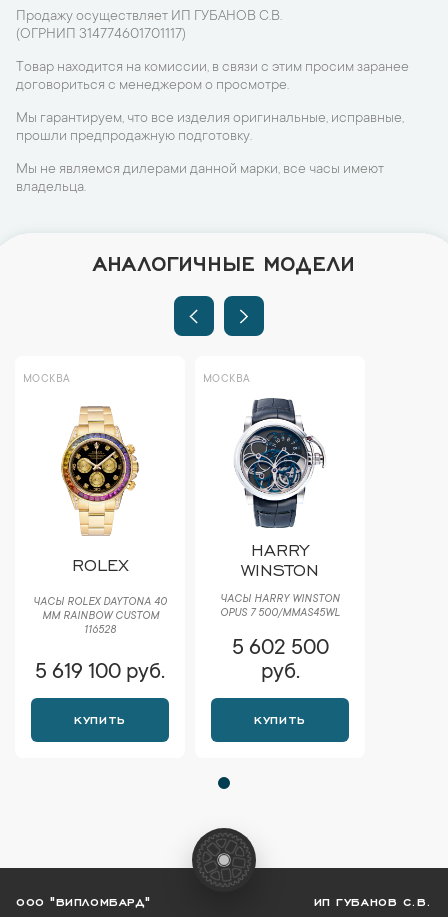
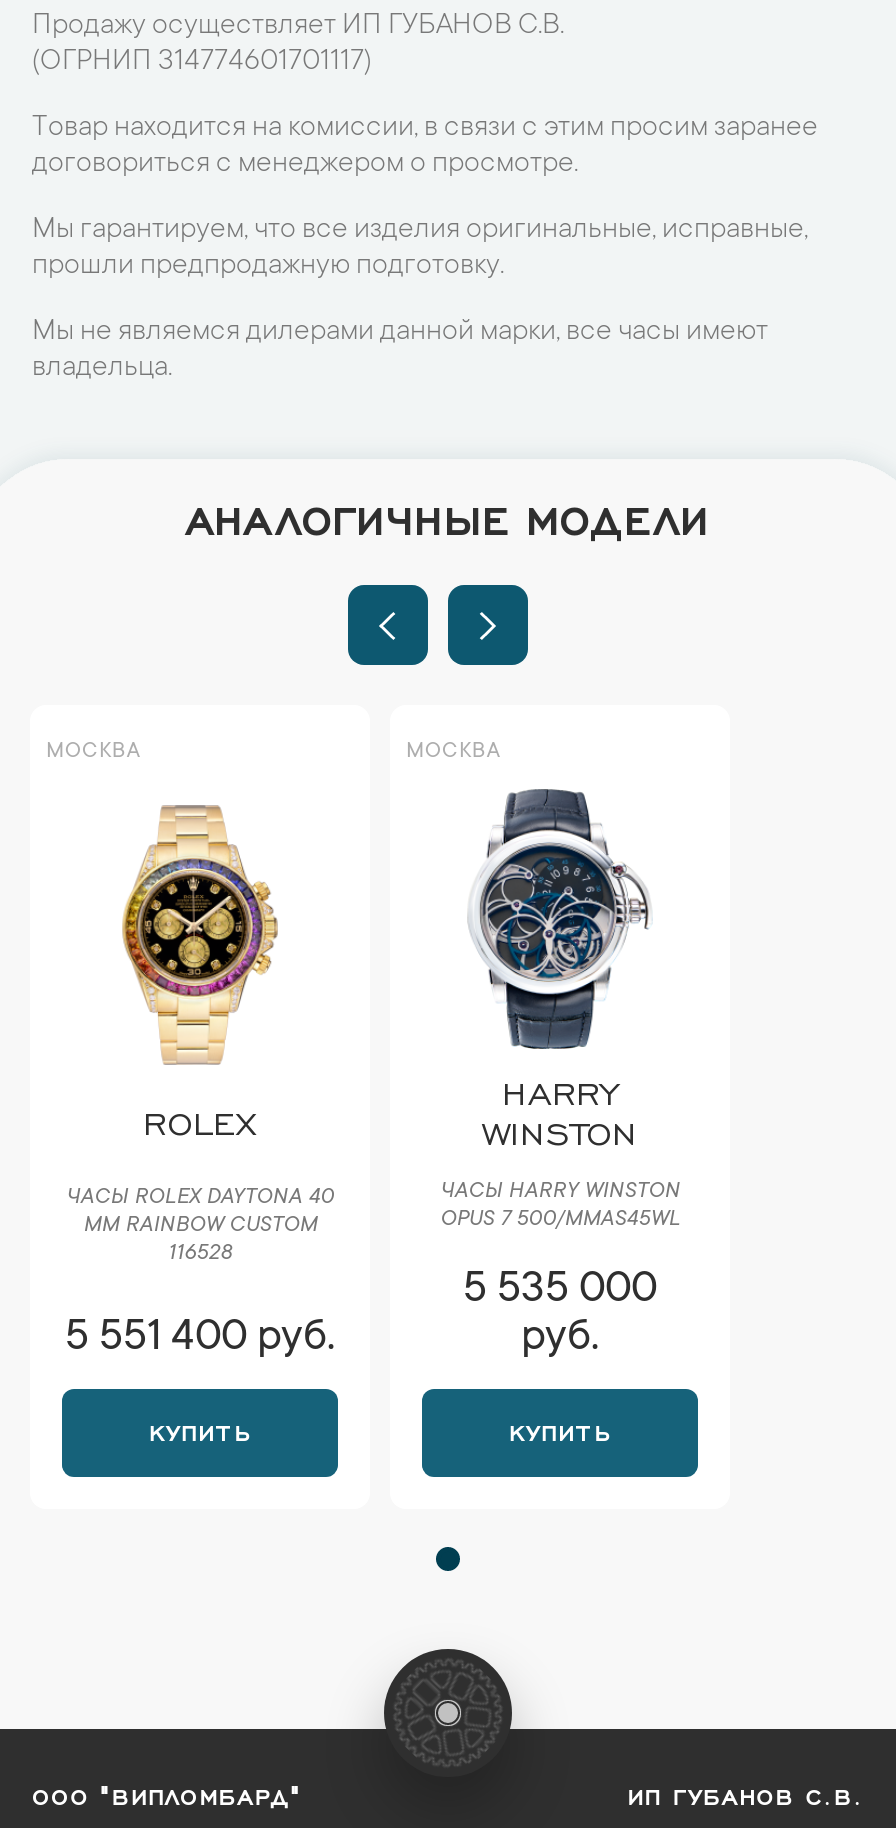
- 5 602 500
+ 5 535 000

- 5 619 100 руб.
+ 5 551 400 руб.
